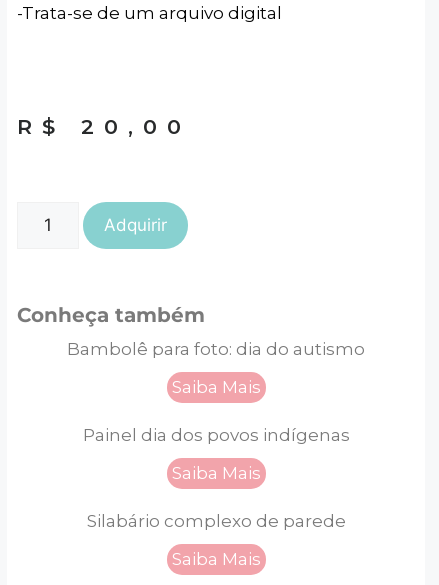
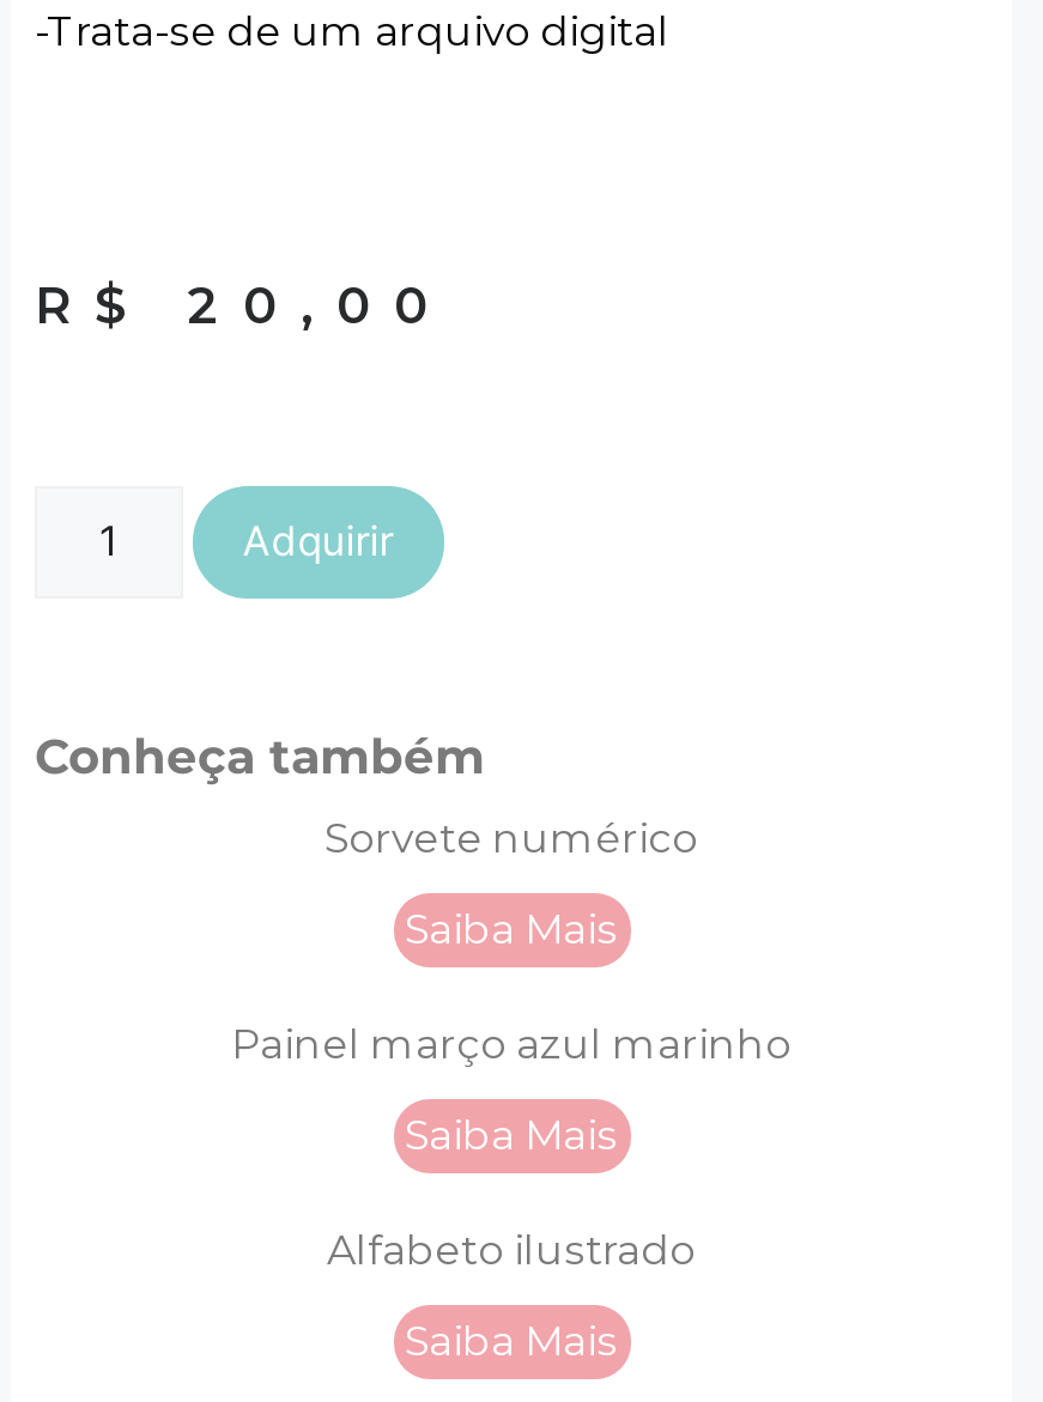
- Bambolê para foto: dia do autismo
+ Sorvete numérico

- Painel dia dos povos indígenas
+ Painel março azul marinho

- Silabário complexo de parede
+ Alfabeto ilustrado
